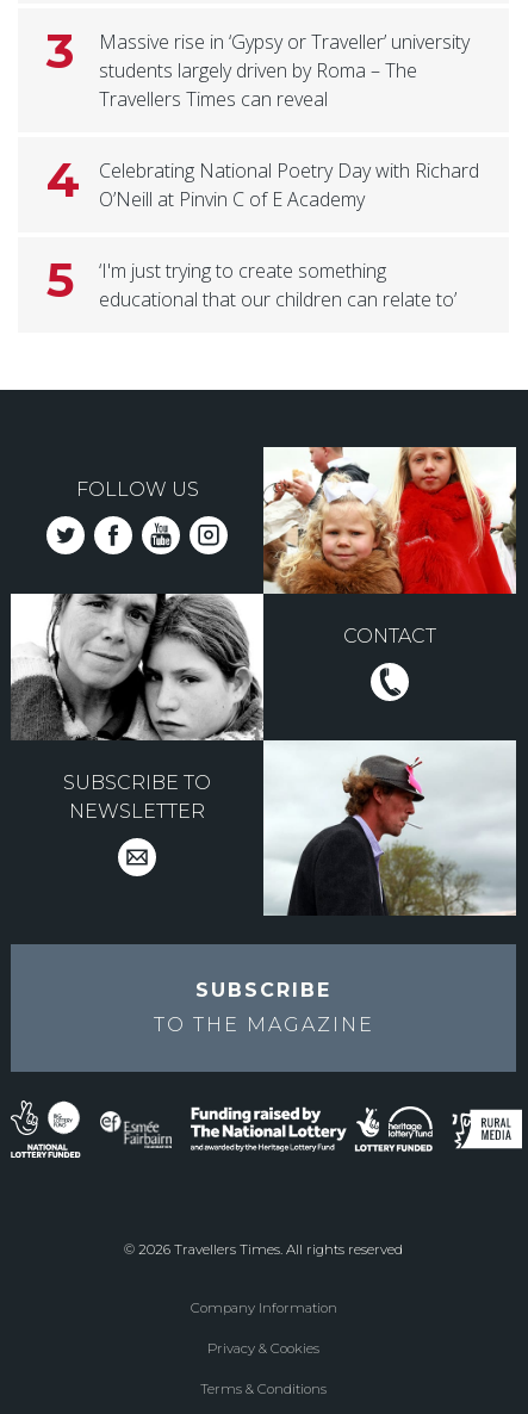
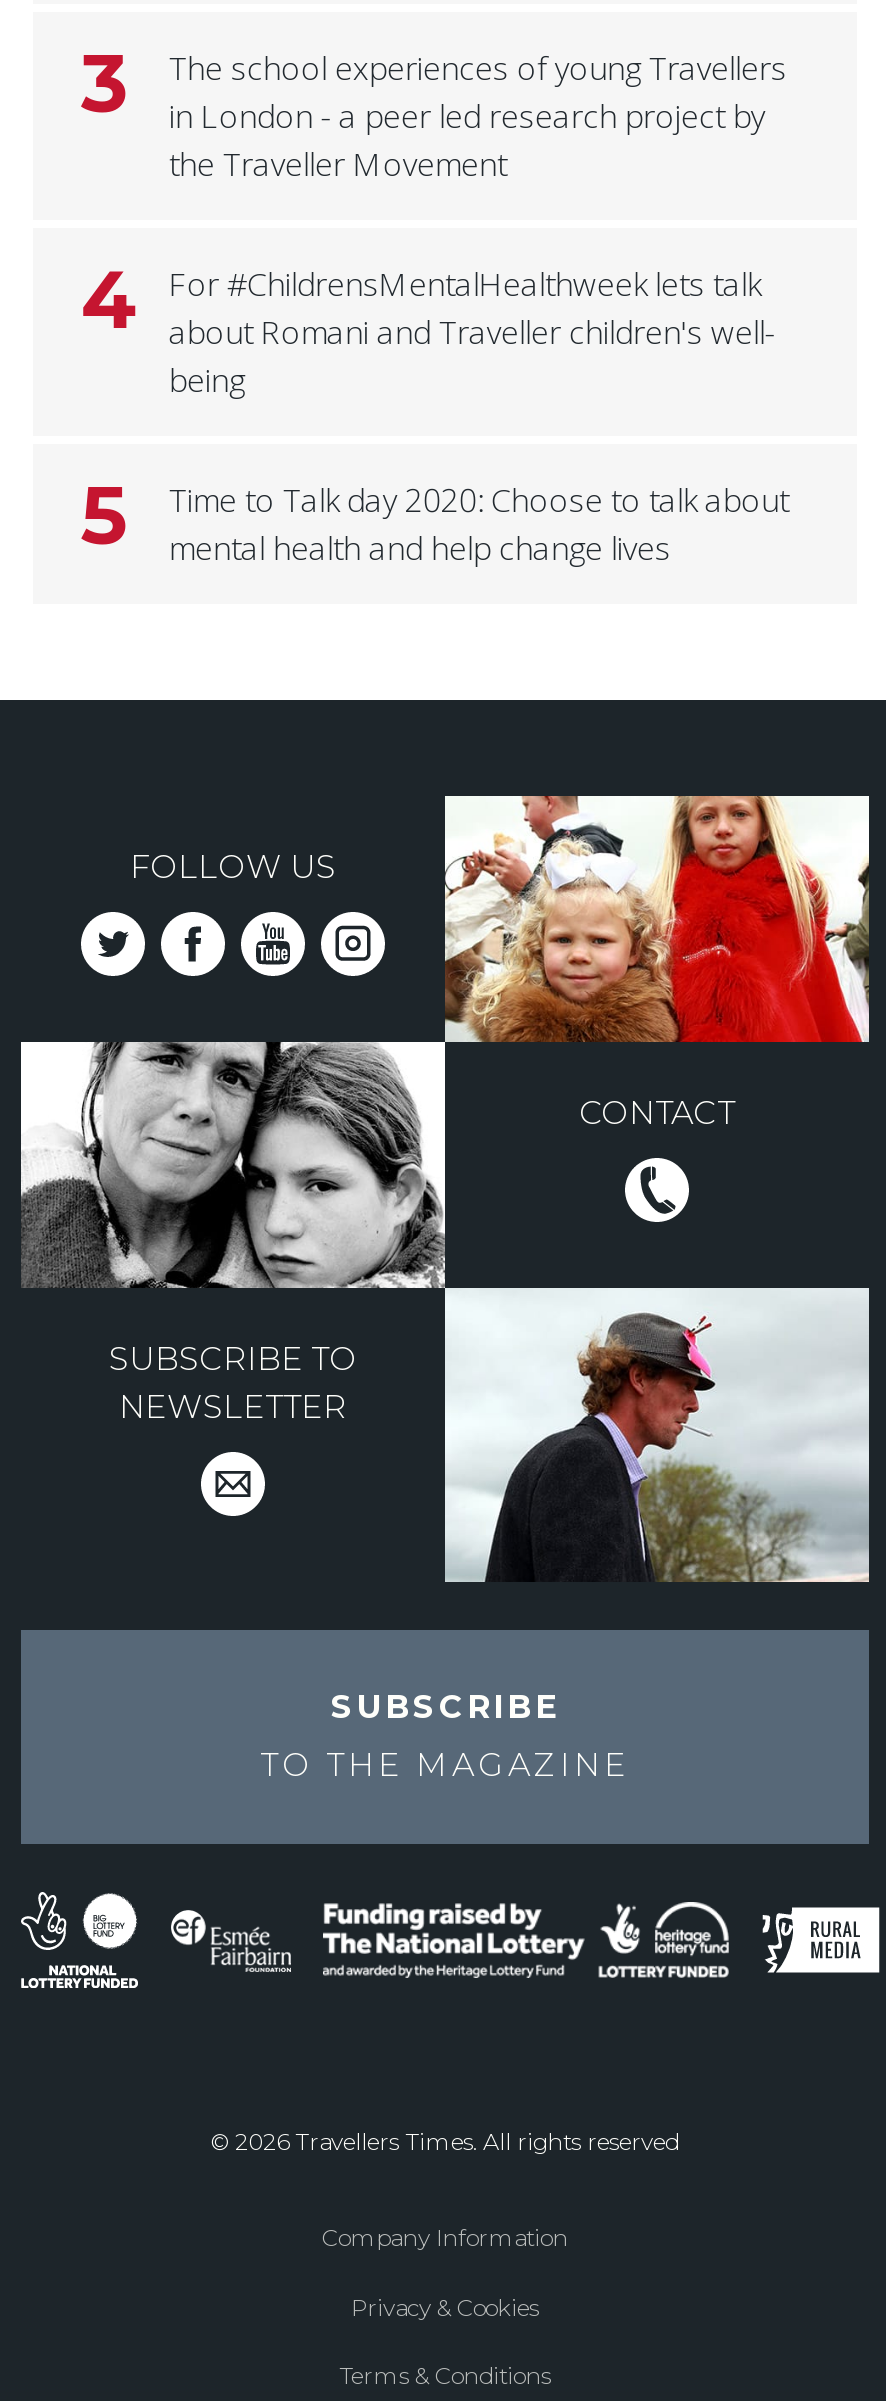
- Massive rise in ‘Gypsy or Traveller’ university
- students largely driven by Roma – The
- Travellers Times can reveal
+ The school experiences of young Travellers
+ in London - a peer led research project by
+ the Traveller Movement

- Celebrating National Poetry Day with Richard
- O’Neill at Pinvin C of E Academy
+ For #ChildrensMentalHealthweek lets talk
+ about Romani and Traveller children's well-
+ being

- ‘I'm just trying to create something
- educational that our children can relate to’
+ Time to Talk day 2020: Choose to talk about
+ mental health and help change lives
